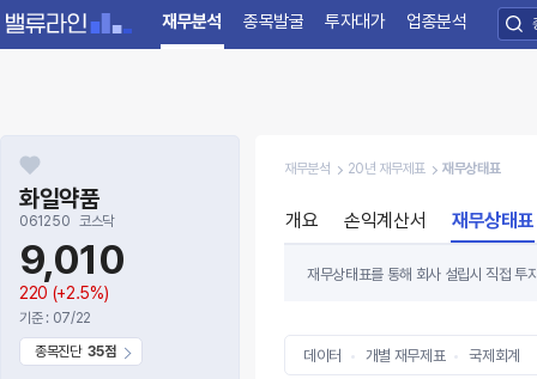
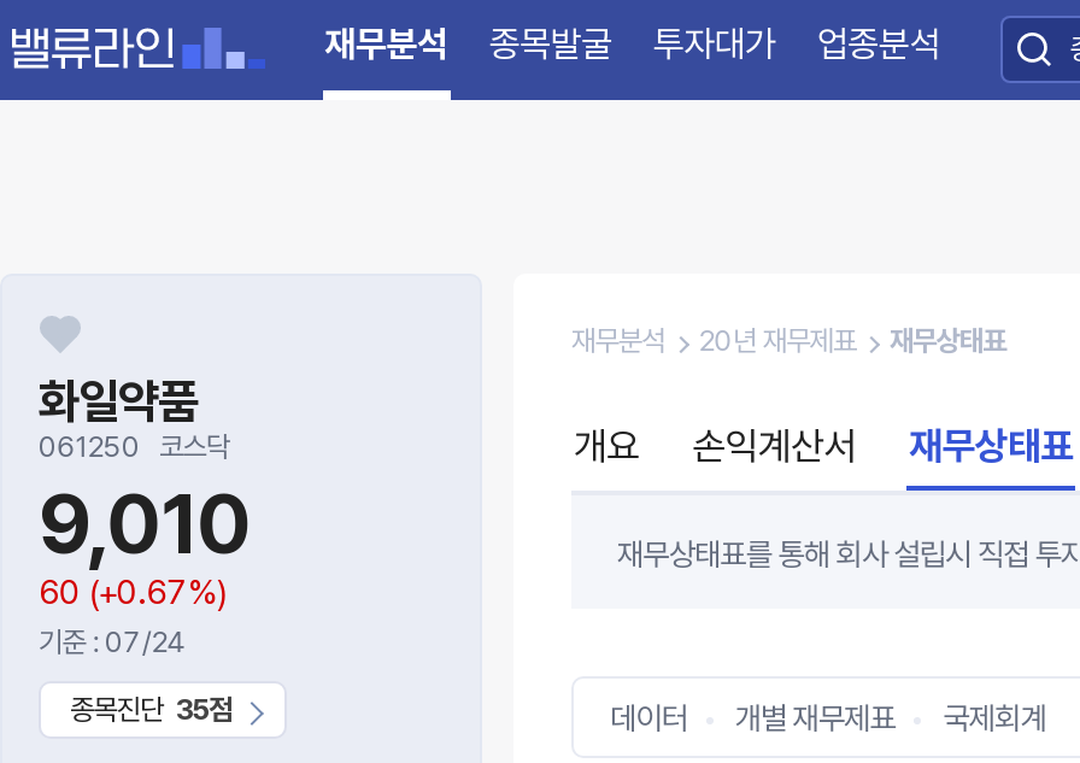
- 220 (+2.5%)
+ 60 (+0.67%)

- 기준 : 07/22
+ 기준 : 07/24
